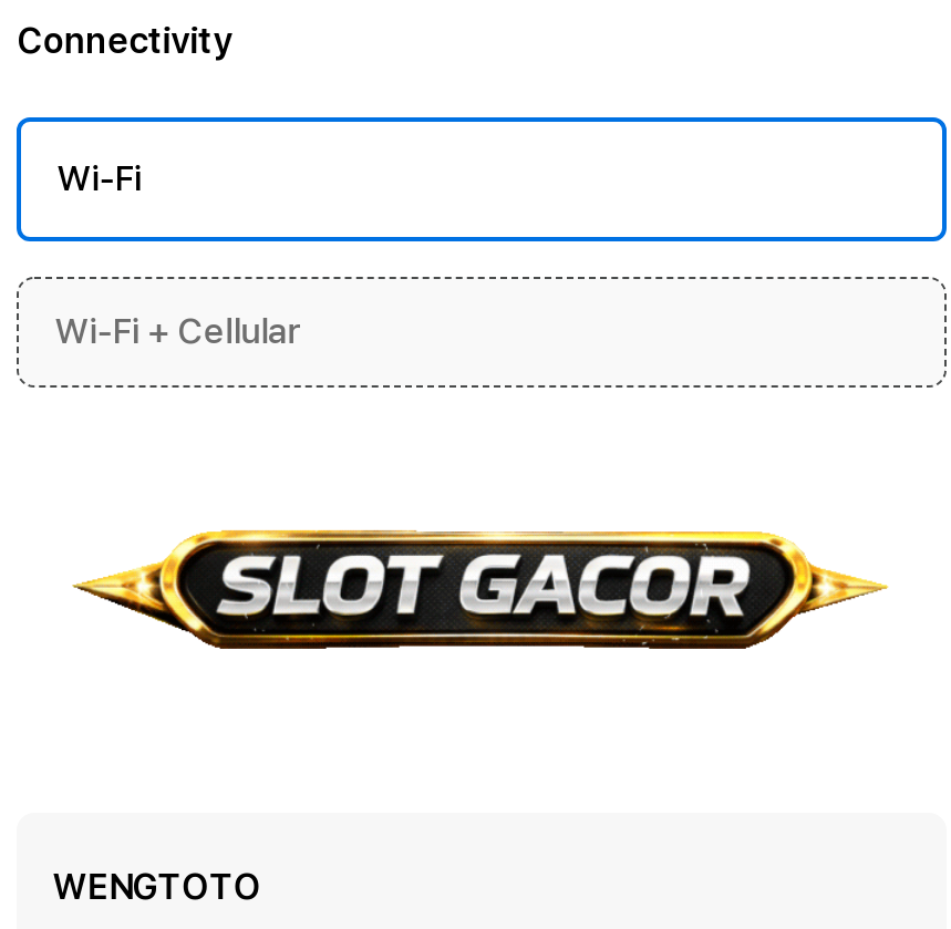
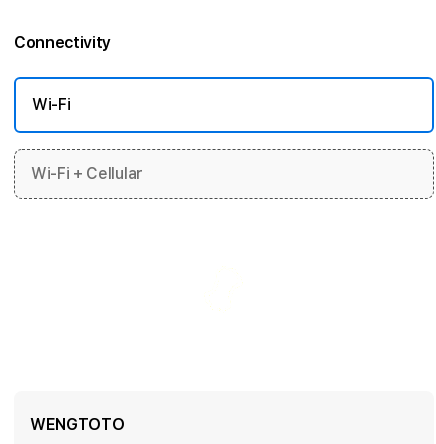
- [image]
